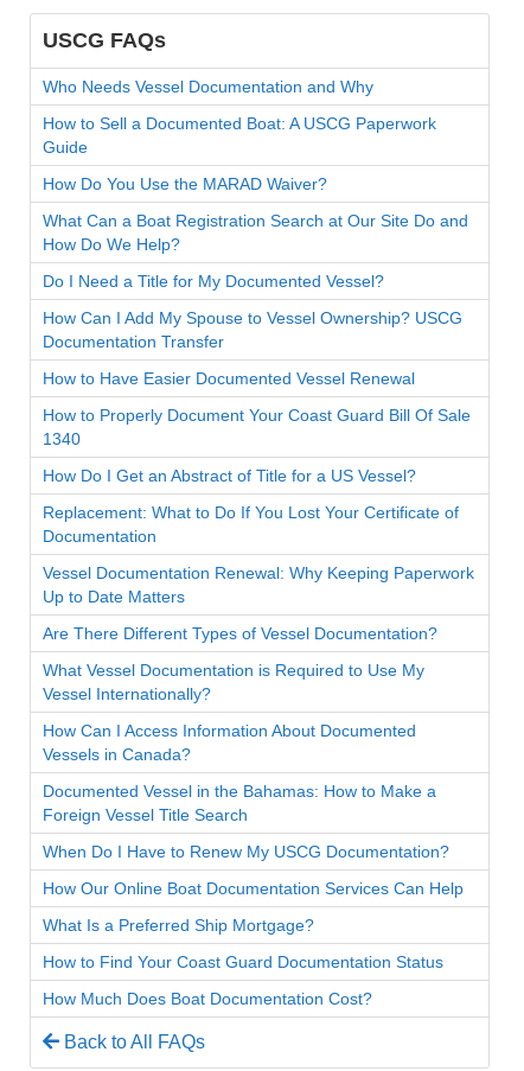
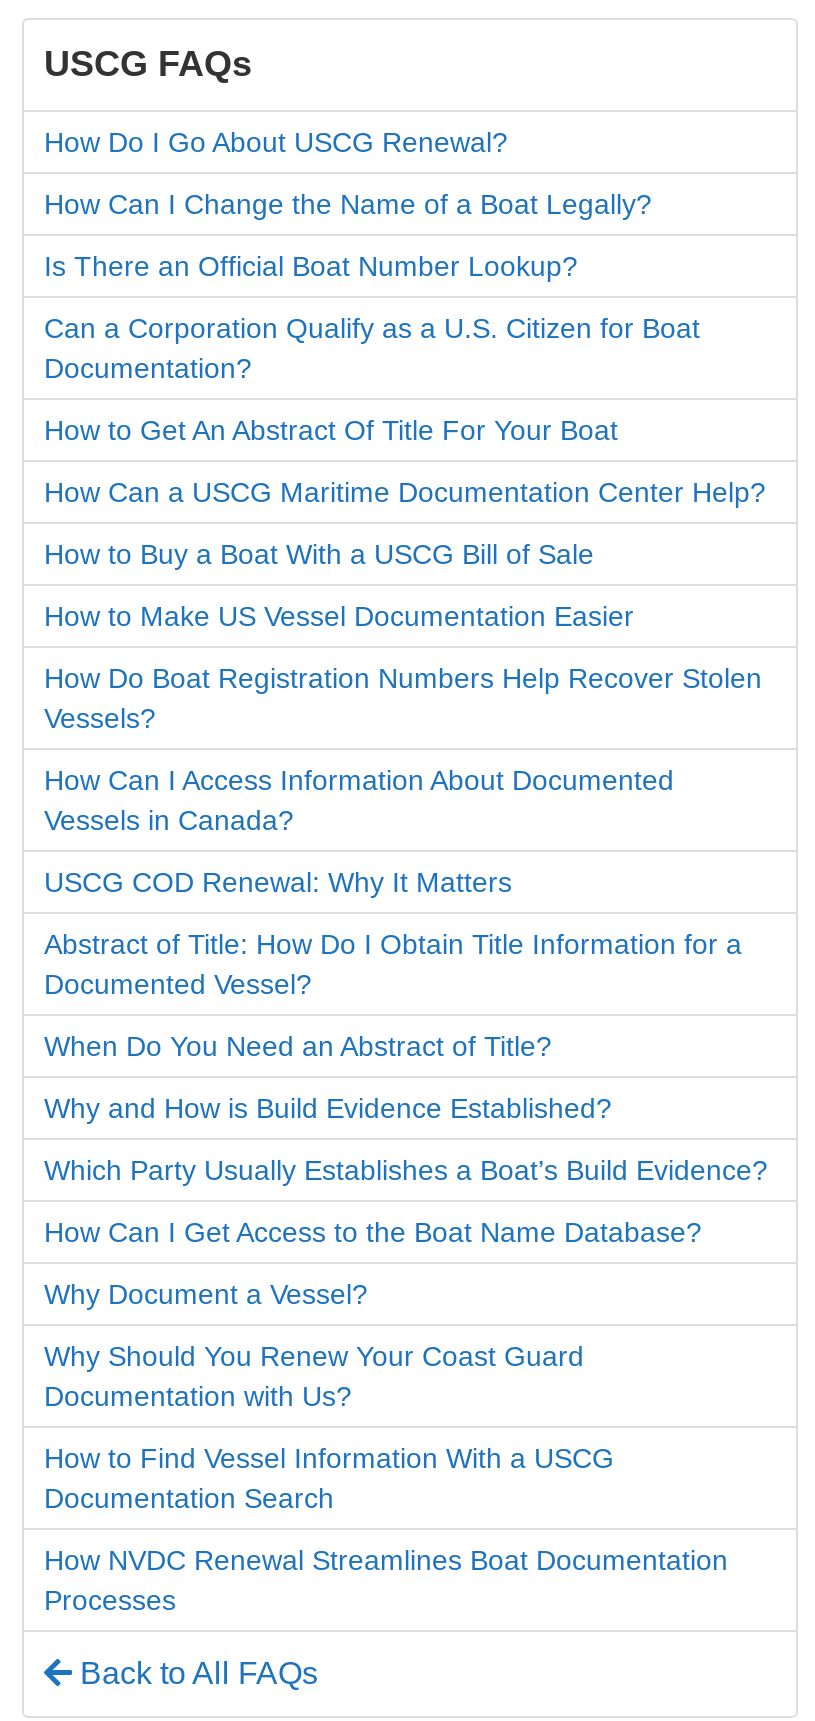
- Who Needs Vessel Documentation and Why
- How to Sell a Documented Boat: A USCG Paperwork
- Guide
- How Do You Use the MARAD Waiver?
- What Can a Boat Registration Search at Our Site Do and
- How Do We Help?
- Do I Need a Title for My Documented Vessel?
- How Can I Add My Spouse to Vessel Ownership? USCG
- Documentation Transfer
- How to Have Easier Documented Vessel Renewal
- How to Properly Document Your Coast Guard Bill Of Sale
- 1340
- How Do I Get an Abstract of Title for a US Vessel?
- Replacement: What to Do If You Lost Your Certificate of
- Documentation
- Vessel Documentation Renewal: Why Keeping Paperwork
- Up to Date Matters
- Are There Different Types of Vessel Documentation?
- What Vessel Documentation is Required to Use My
- Vessel Internationally?
+ How Do I Go About USCG Renewal?
+ How Can I Change the Name of a Boat Legally?
+ Is There an Official Boat Number Lookup?
+ Can a Corporation Qualify as a U.S. Citizen for Boat
+ Documentation?
+ How to Get An Abstract Of Title For Your Boat
+ How Can a USCG Maritime Documentation Center Help?
+ How to Buy a Boat With a USCG Bill of Sale
+ How to Make US Vessel Documentation Easier
+ How Do Boat Registration Numbers Help Recover Stolen
+ Vessels?

moved up: How Can I Access Information About Documented | Vessels in Canada?

- Documented Vessel in the Bahamas: How to Make a
- Foreign Vessel Title Search
- When Do I Have to Renew My USCG Documentation?
- How Our Online Boat Documentation Services Can Help
- What Is a Preferred Ship Mortgage?
- How to Find Your Coast Guard Documentation Status
- How Much Does Boat Documentation Cost?
+ USCG COD Renewal: Why It Matters
+ Abstract of Title: How Do I Obtain Title Information for a
+ Documented Vessel?
+ When Do You Need an Abstract of Title?
+ Why and How is Build Evidence Established?
+ Which Party Usually Establishes a Boat’s Build Evidence?
+ How Can I Get Access to the Boat Name Database?
+ Why Document a Vessel?
+ Why Should You Renew Your Coast Guard
+ Documentation with Us?
+ How to Find Vessel Information With a USCG
+ Documentation Search
+ How NVDC Renewal Streamlines Boat Documentation
+ Processes
